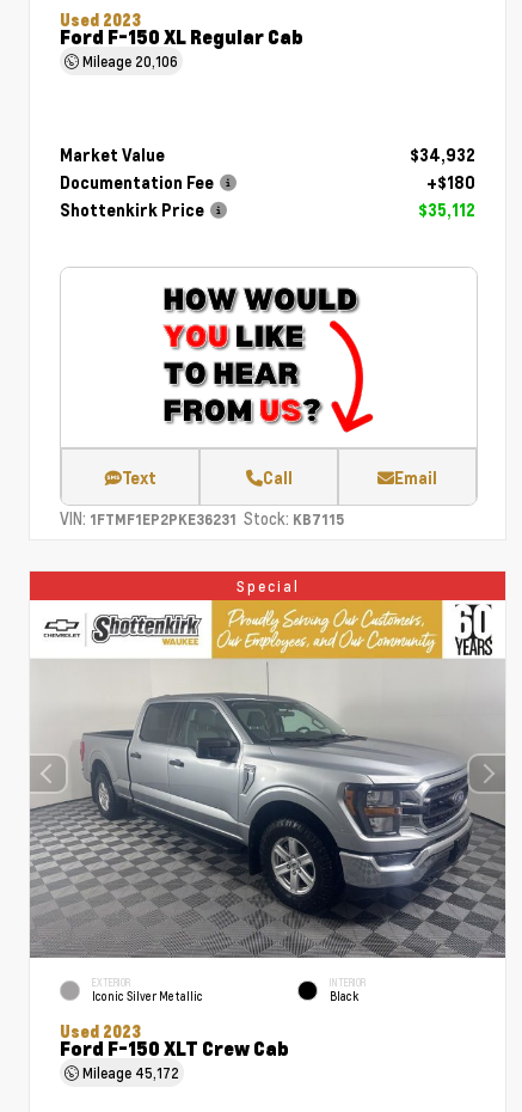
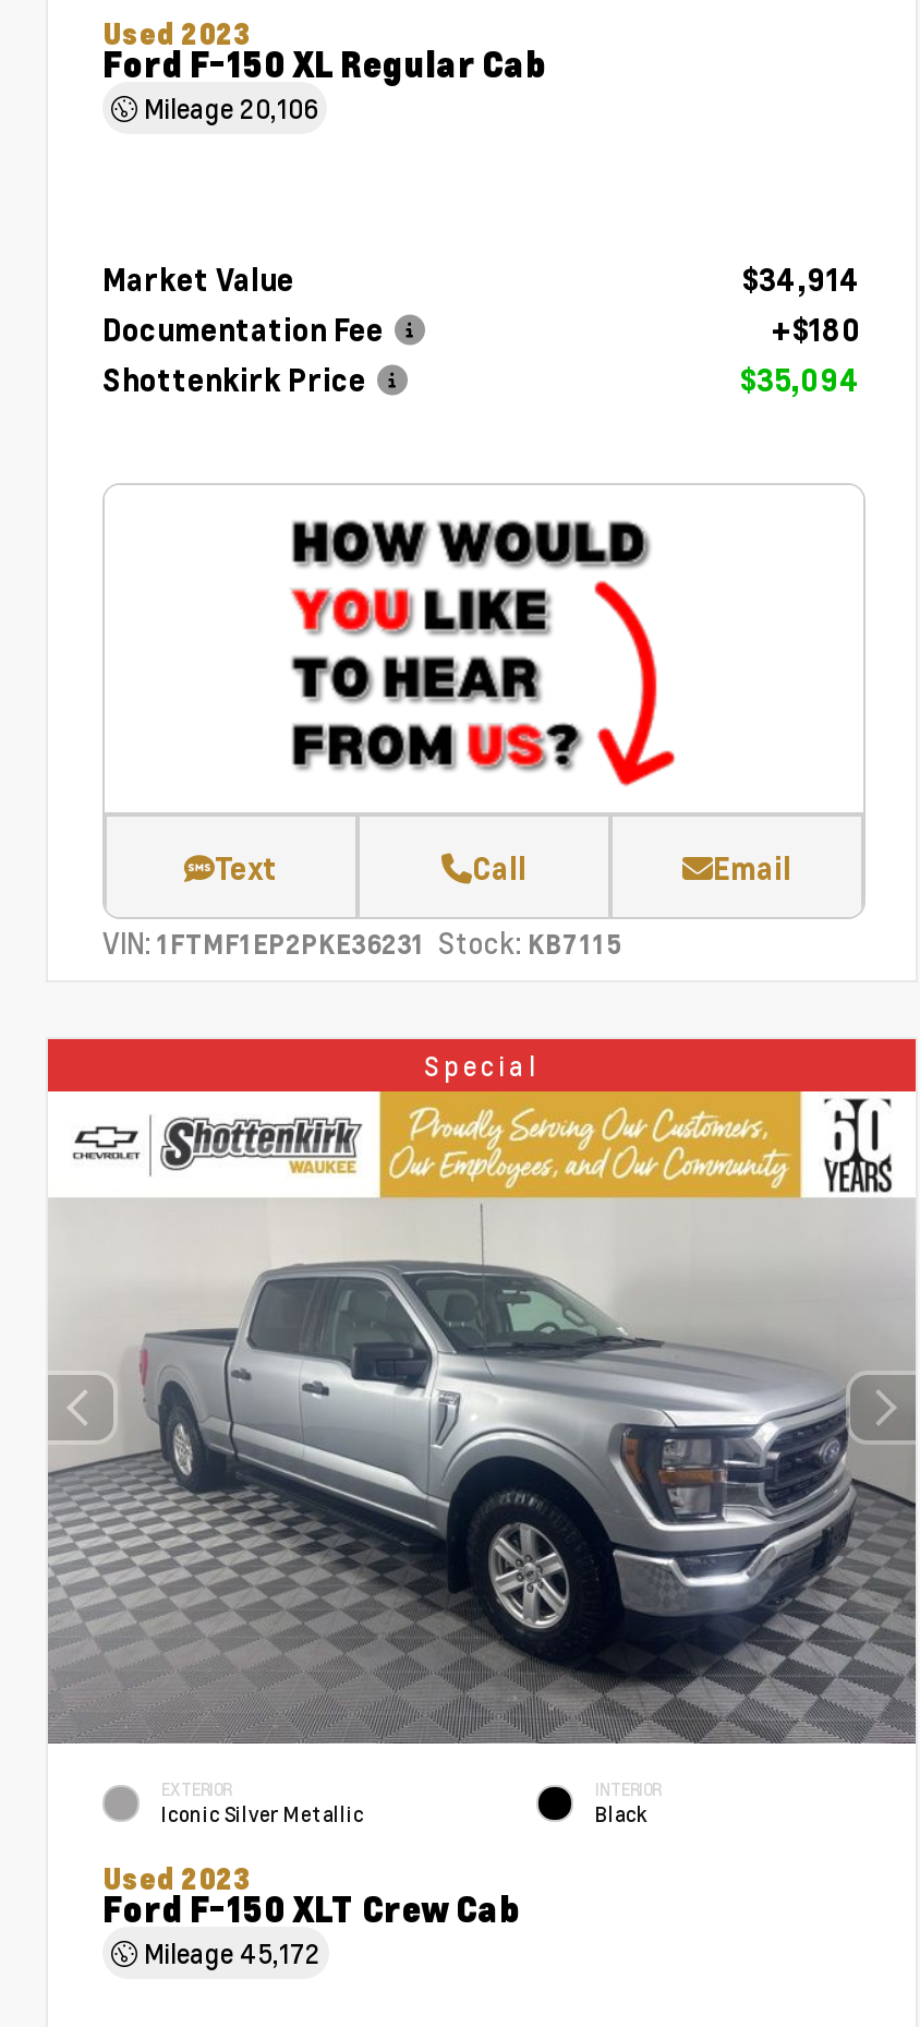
- $34,932
+ $34,914

- $35,112
+ $35,094
